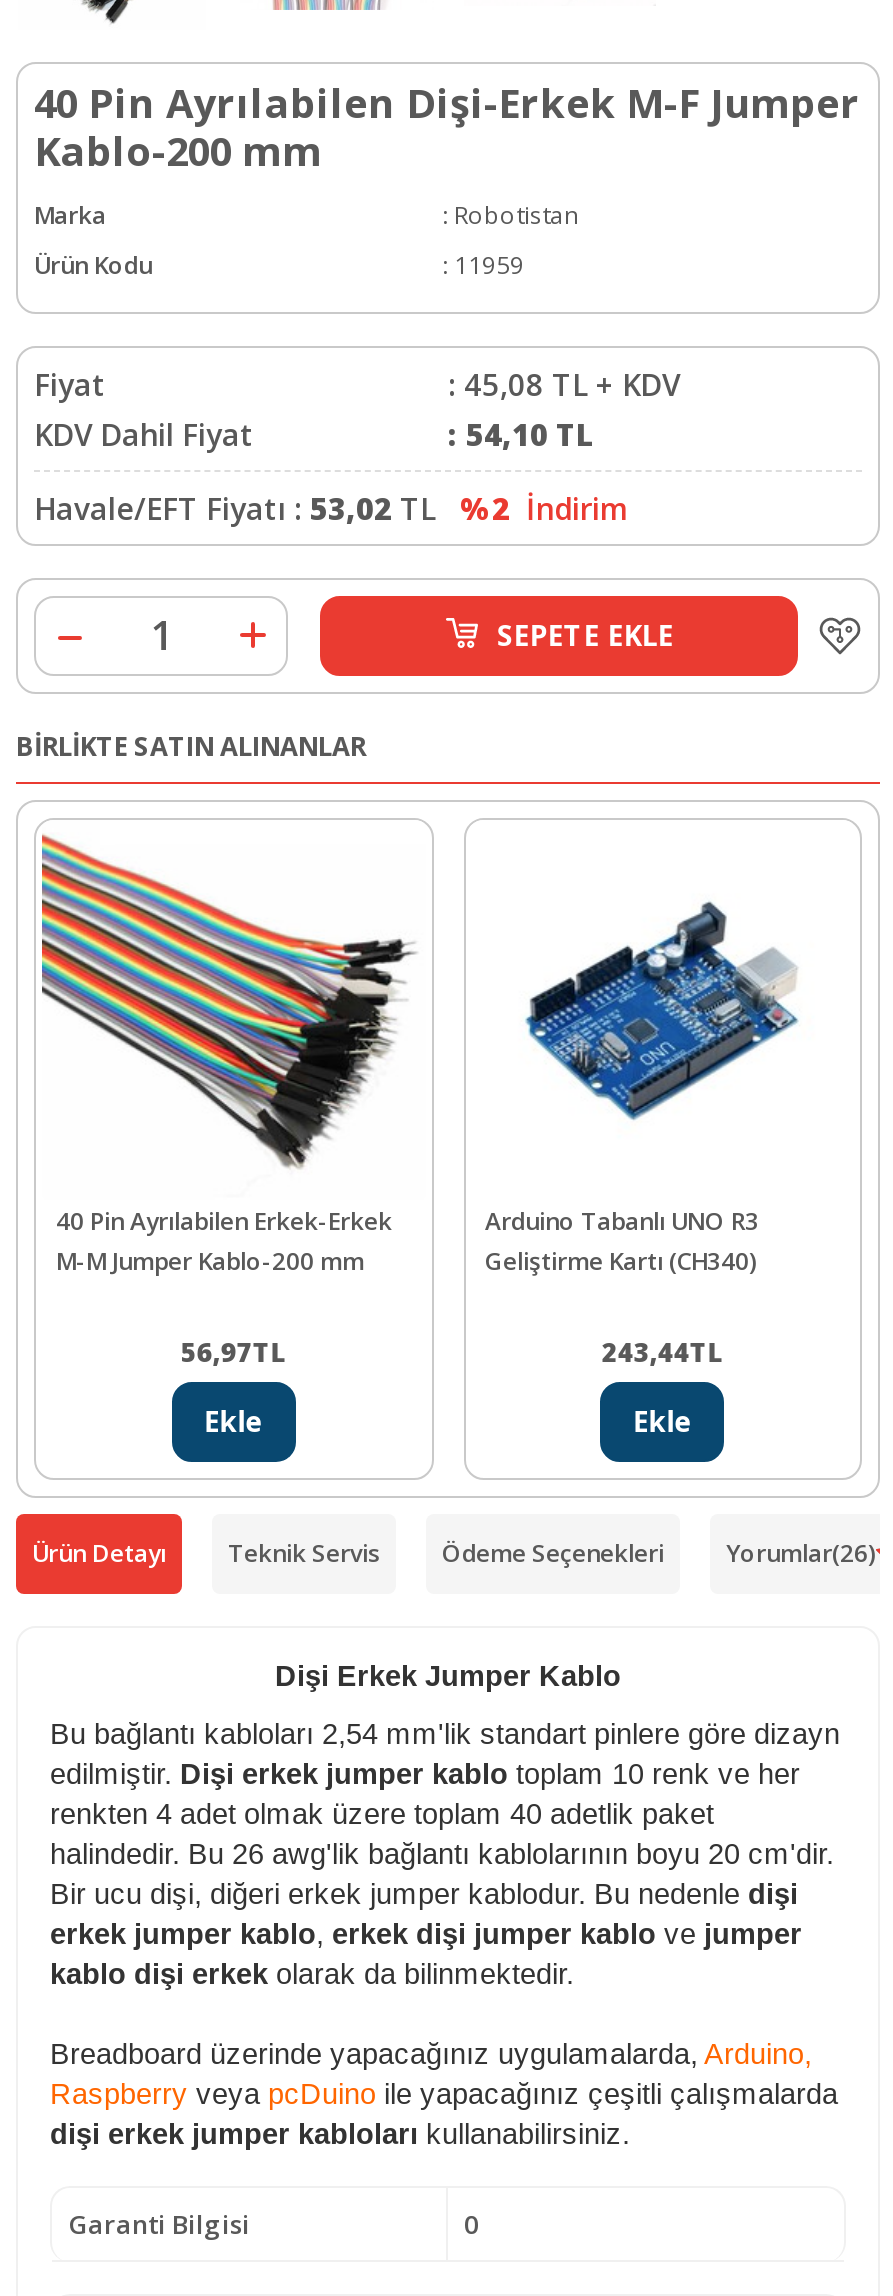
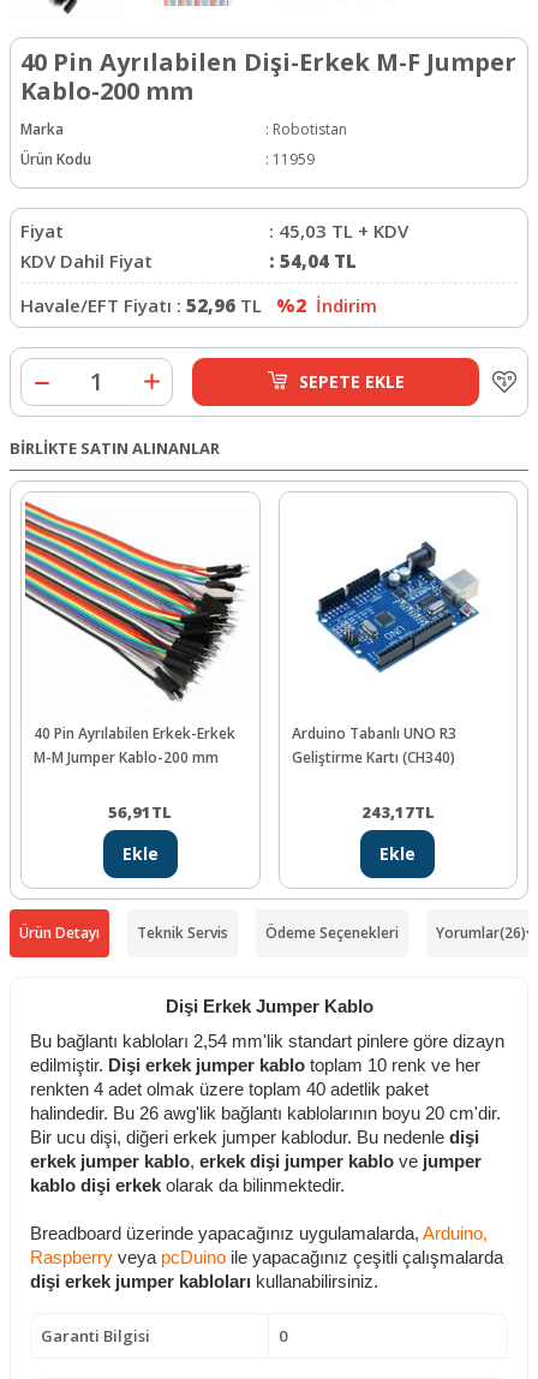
- : 45,08 TL + KDV
+ : 45,03 TL + KDV

- : 54,10 TL
+ : 54,04 TL

- Havale/EFT Fiyatı : 53,02 TL %2 İndirim
+ Havale/EFT Fiyatı : 52,96 TL %2 İndirim

- 56,97TL
+ 56,91TL

- 243,44TL
+ 243,17TL
